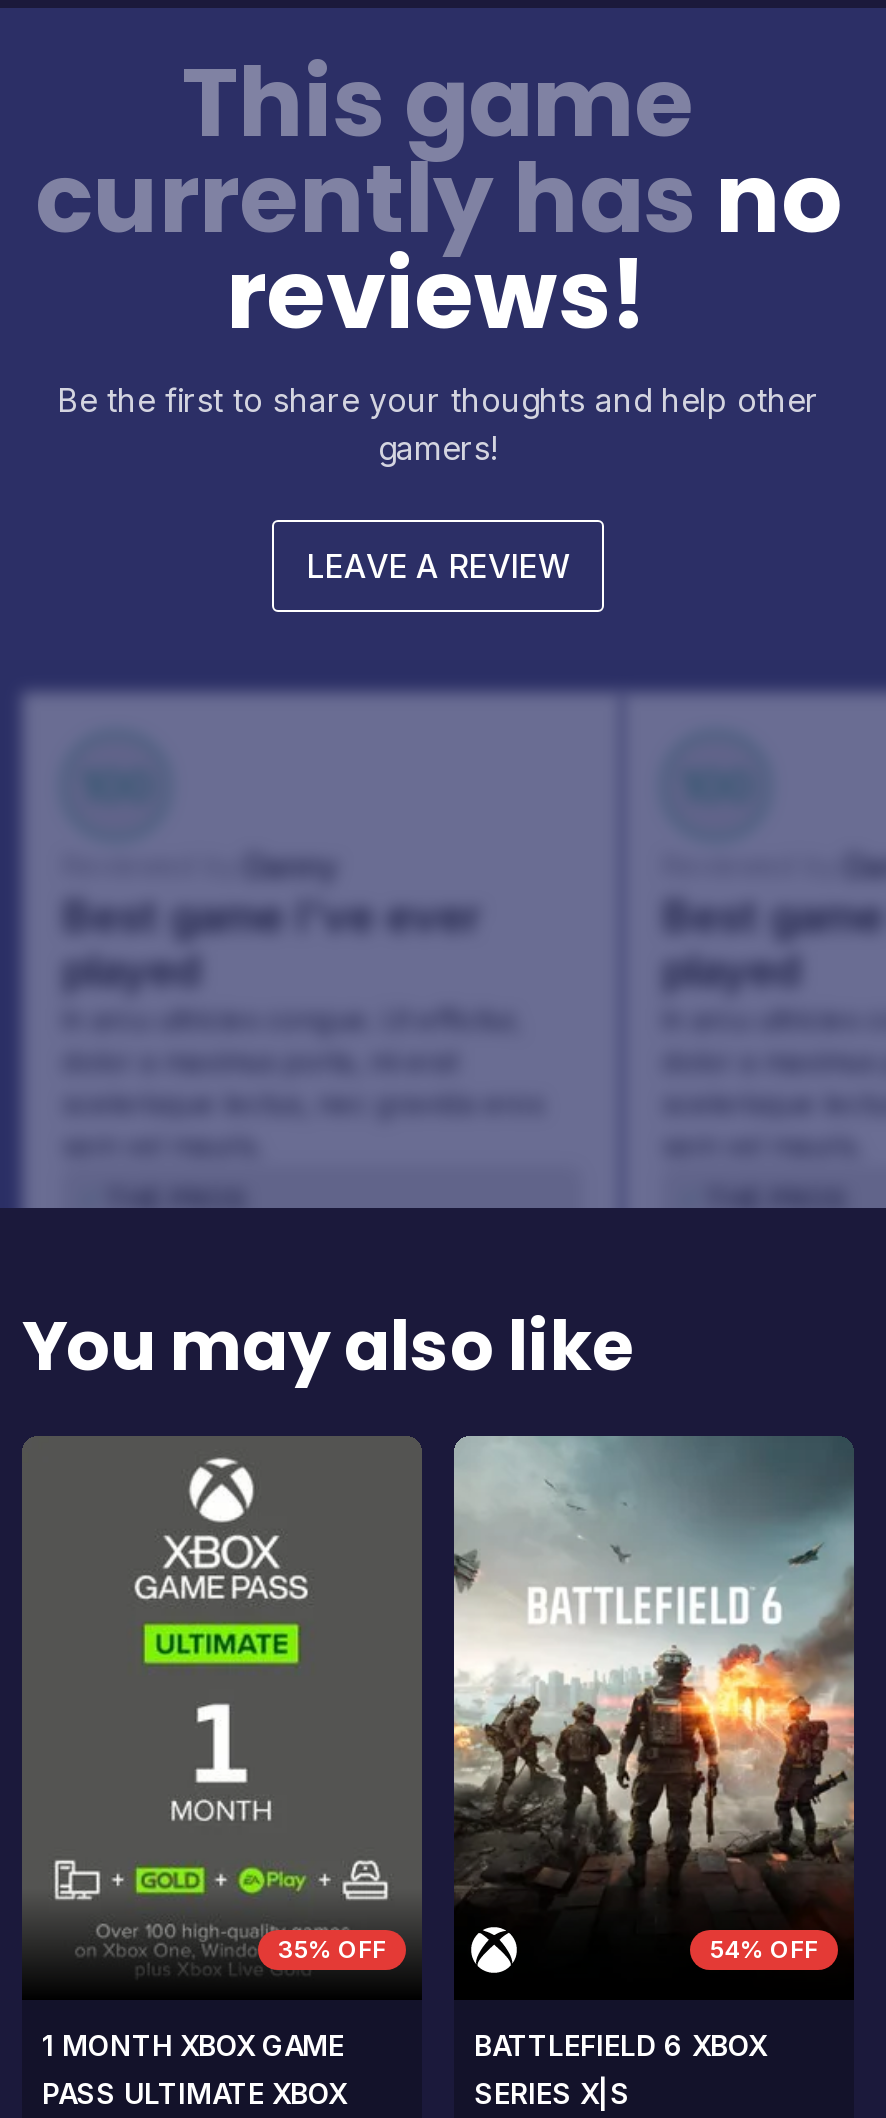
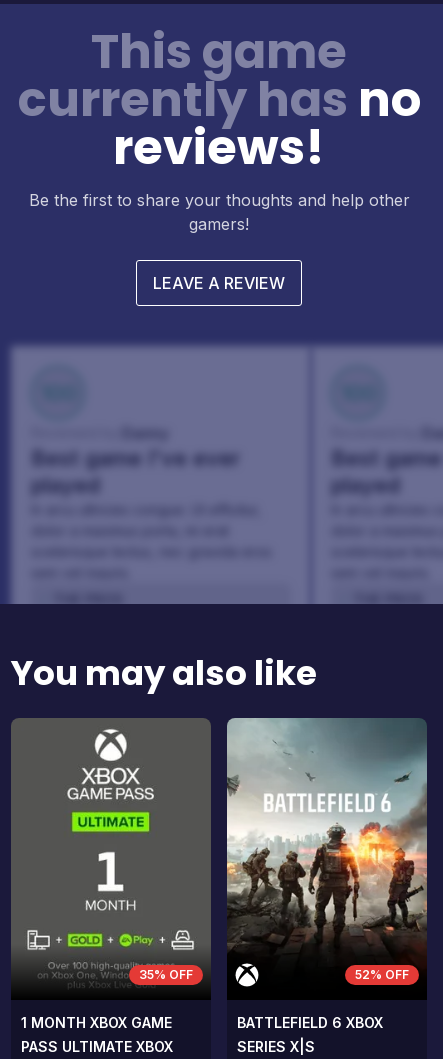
- 54% OFF
+ 52% OFF
